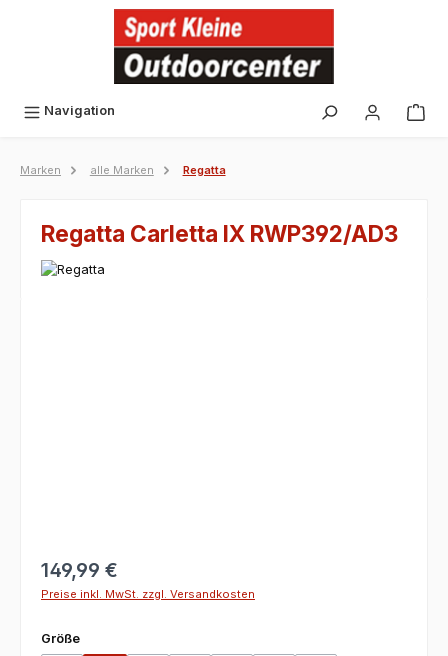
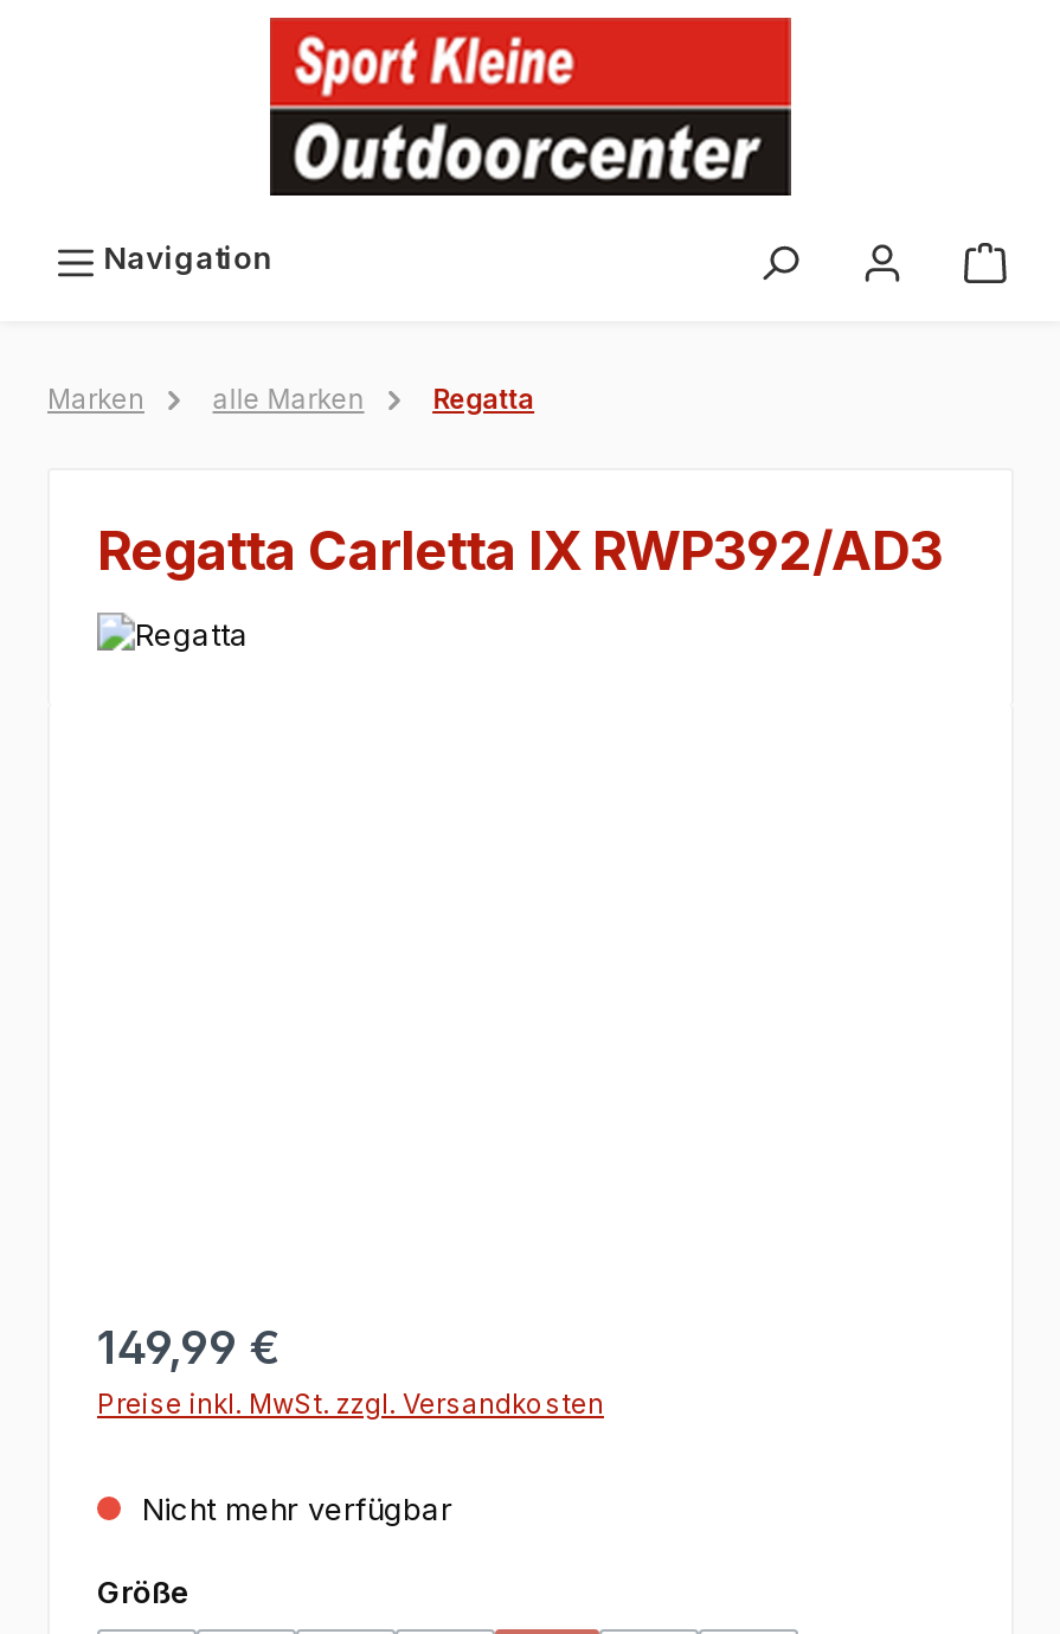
+ Nicht mehr verfügbar
